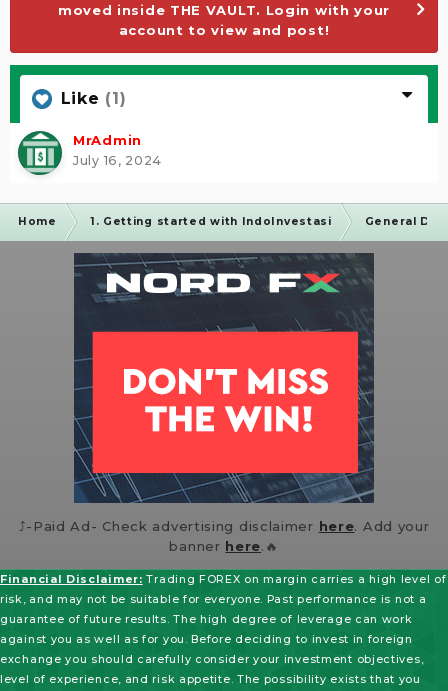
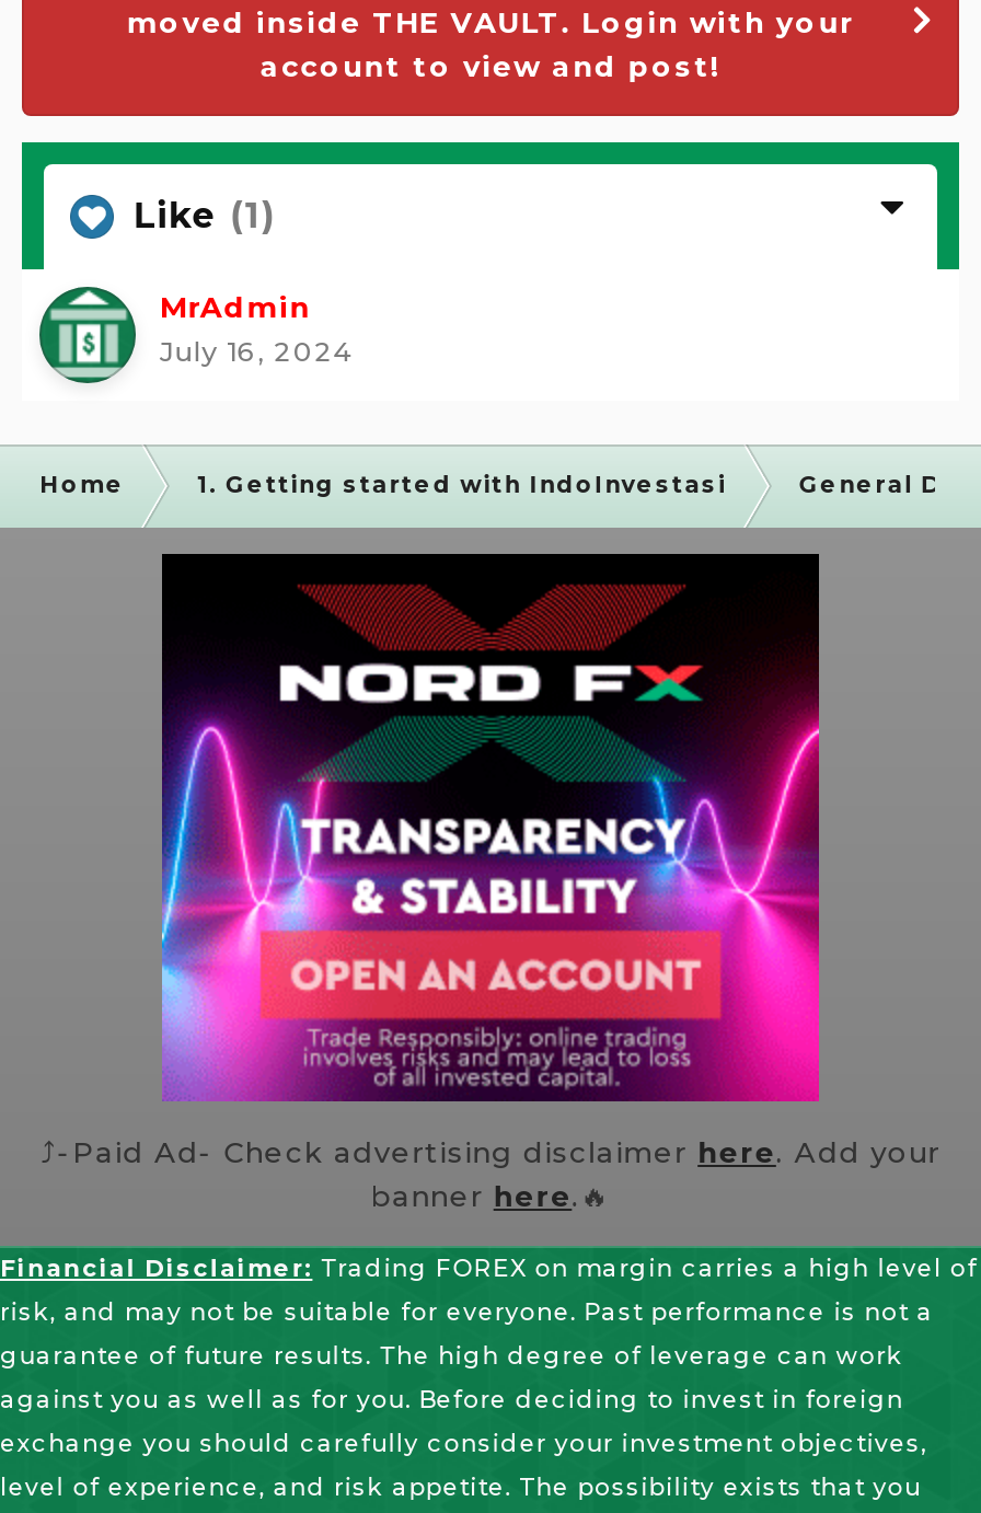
- [image]
+ [image]
